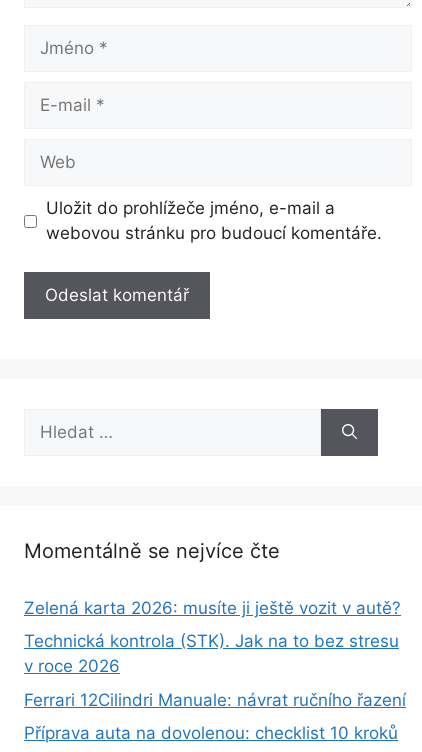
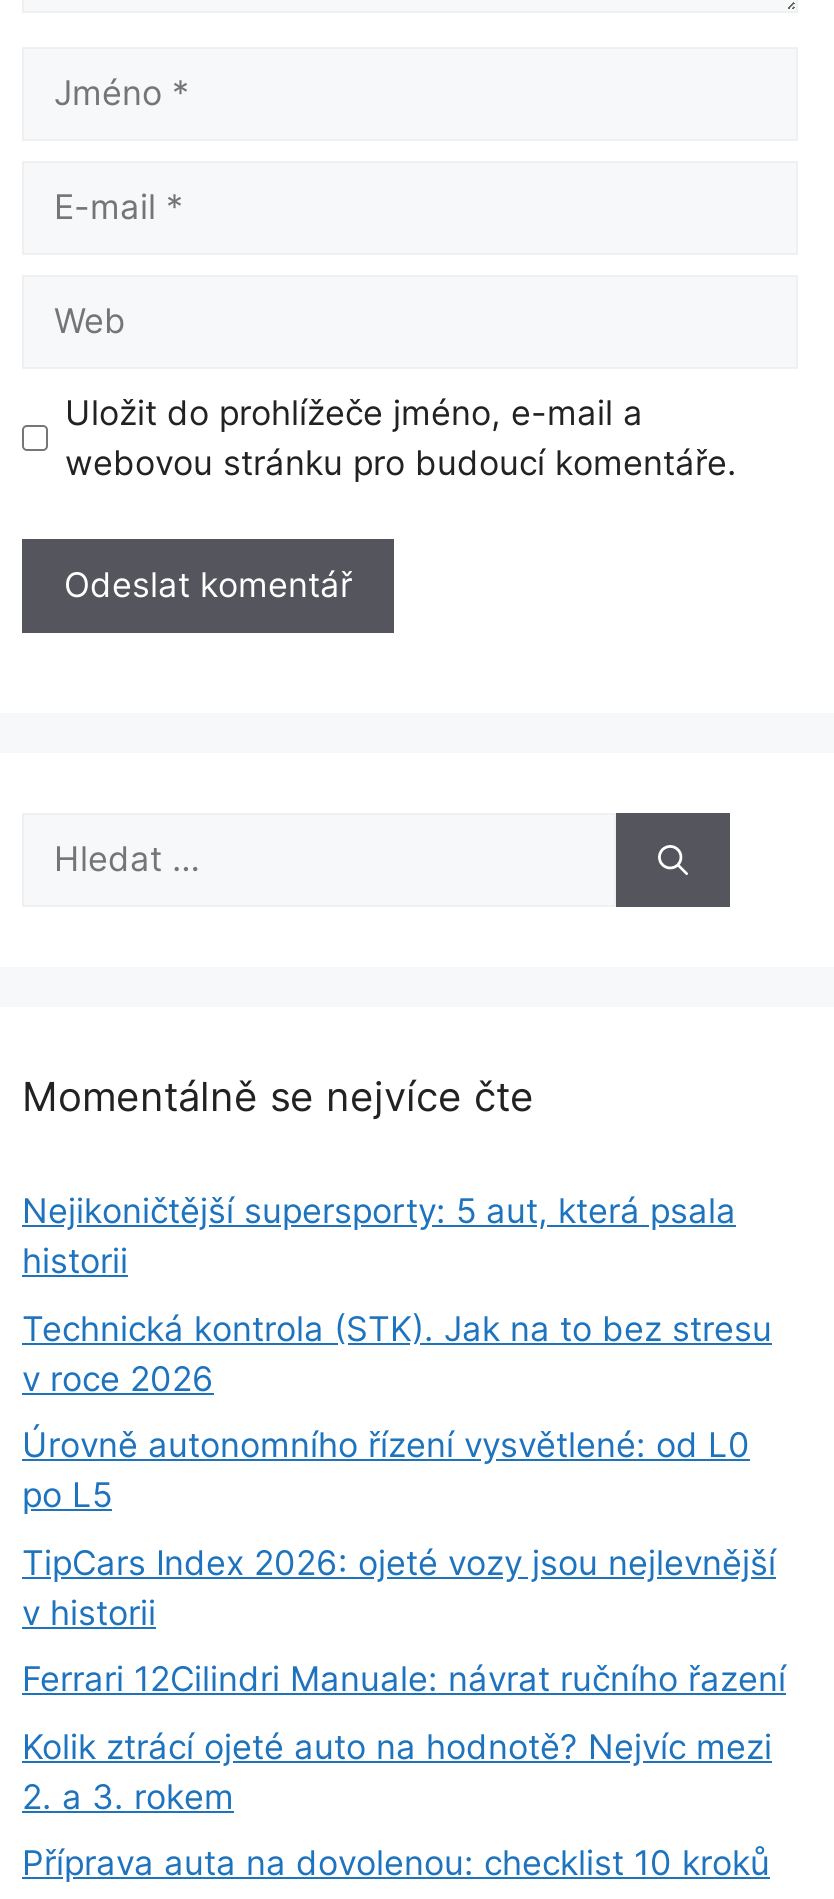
- Zelená karta 2026: musíte ji ještě vozit v autě?
+ Nejikoničtější supersporty: 5 aut, která psala
+ historii

+ Úrovně autonomního řízení vysvětlené: od L0
+ po L5
+ TipCars Index 2026: ojeté vozy jsou nejlevnější
+ v historii

+ Kolik ztrácí ojeté auto na hodnotě? Nejvíc mezi
+ 2. a 3. rokem
